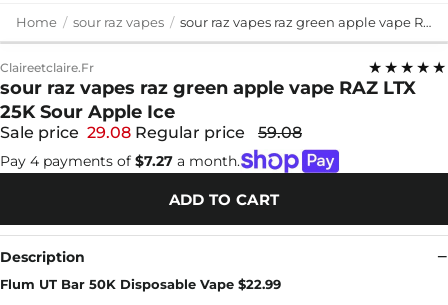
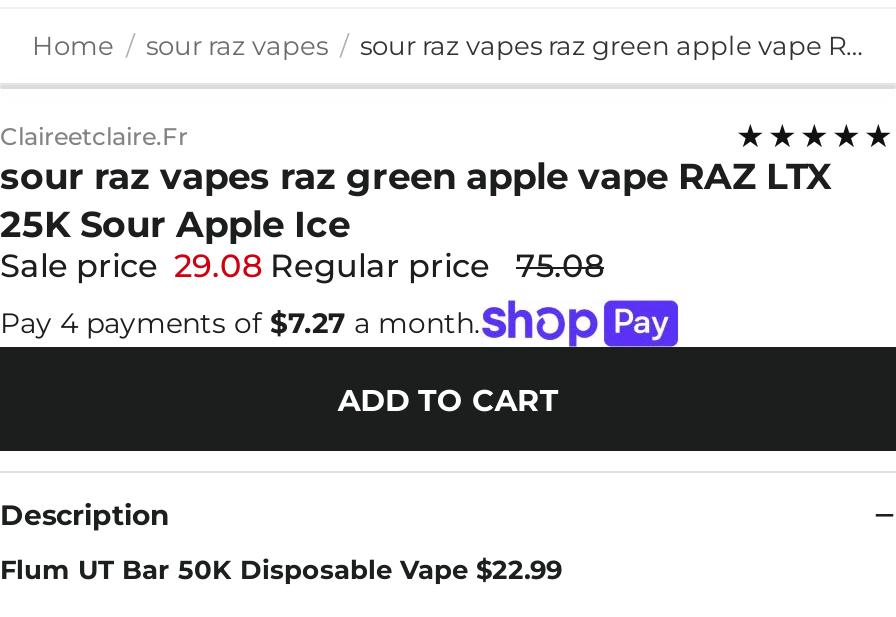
- Sale price 29.08 Regular price 59.08
+ Sale price 29.08 Regular price 75.08
